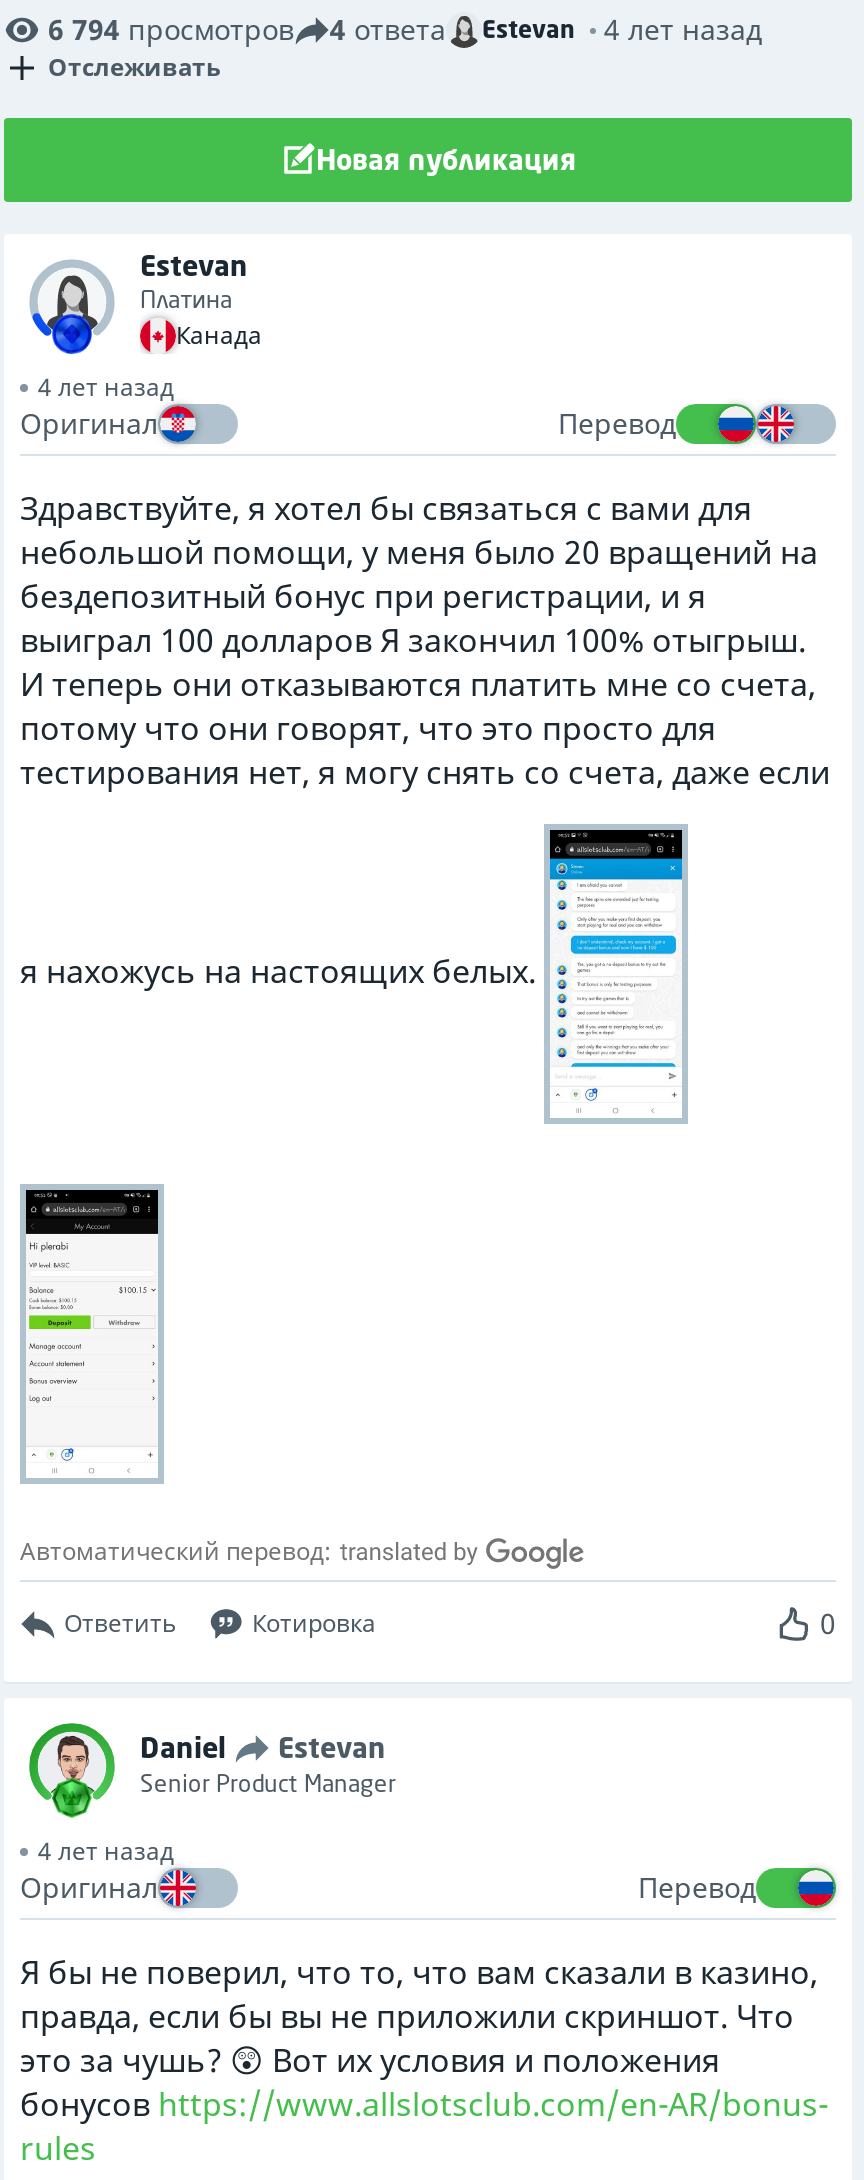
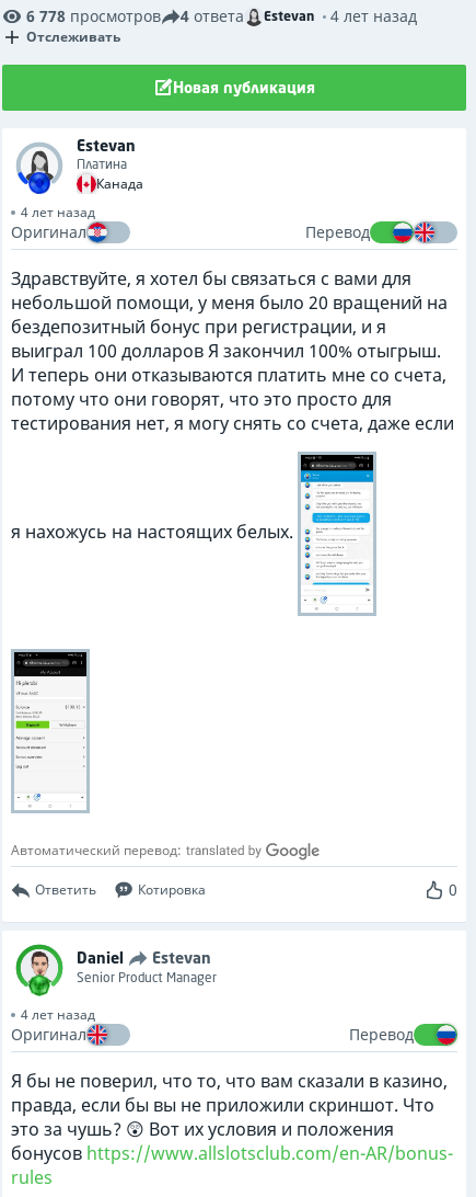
- 6 794 просмотров 4 ответа Estevan 4 лет назад
+ 6 778 просмотров 4 ответа Estevan 4 лет назад
